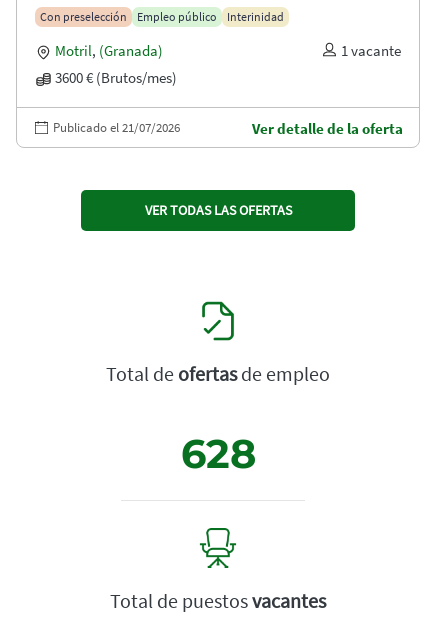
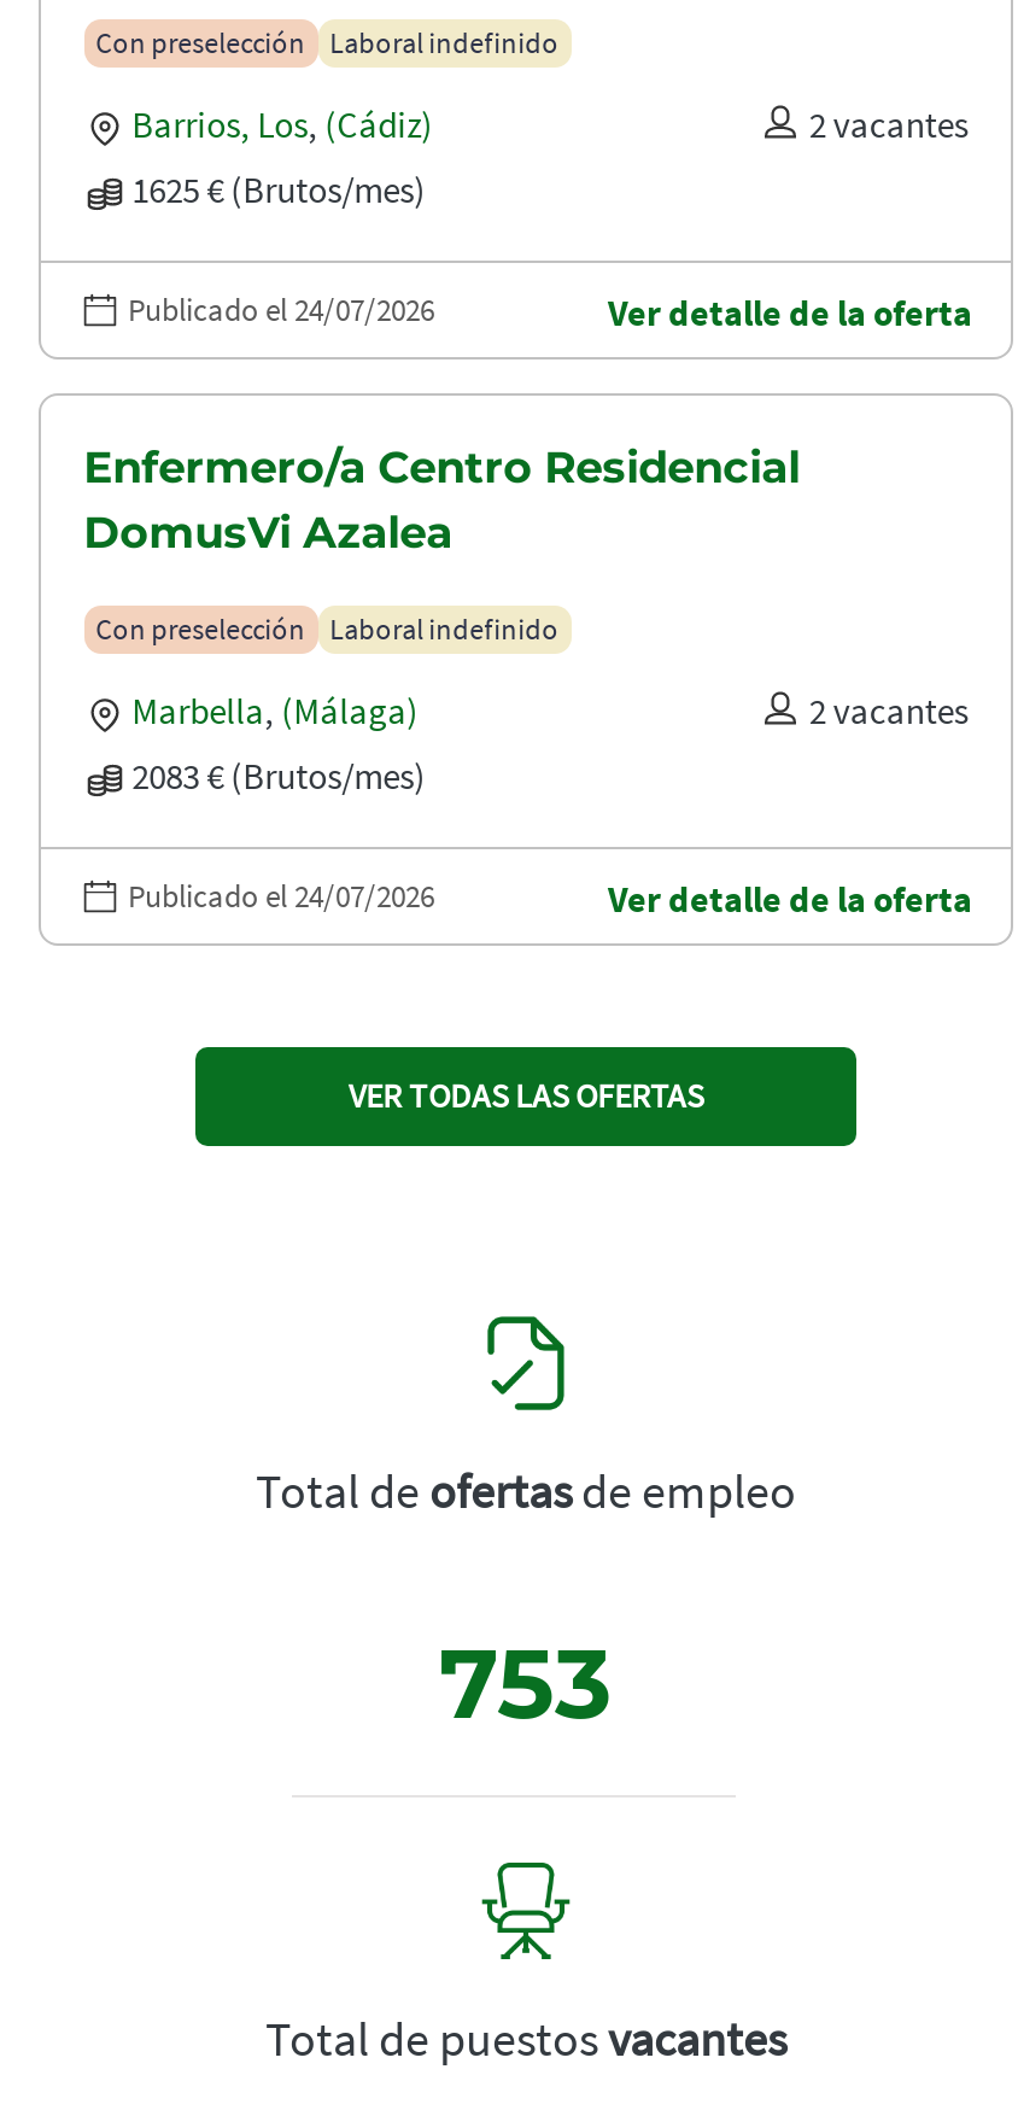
- Empleo público
- Interinidad
- Motril, (Granada)
- 1 vacante
- 3600 € (Brutos/mes)
- Publicado el 21/07/2026
+ Laboral indefinido
+ Barrios, Los, (Cádiz)
+ 2 vacantes
+ 1625 € (Brutos/mes)
+ Publicado el 24/07/2026
+ Ver detalle de la oferta
+ Enfermero/a Centro Residencial
+ DomusVi Azalea
+ Con preselección
+ Laboral indefinido
+ Marbella, (Málaga)
+ 2 vacantes
+ 2083 € (Brutos/mes)
+ Publicado el 24/07/2026

- 628
+ 753
